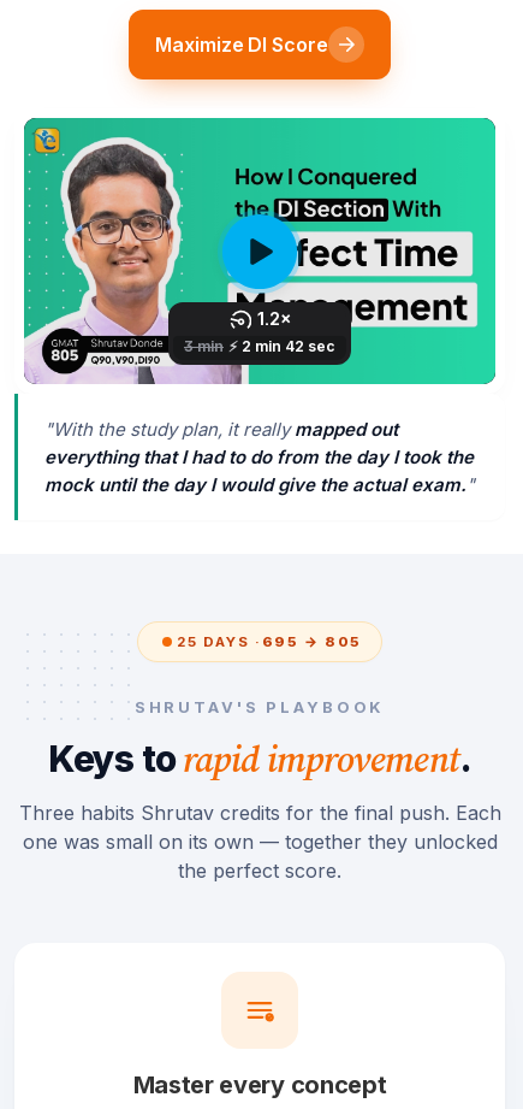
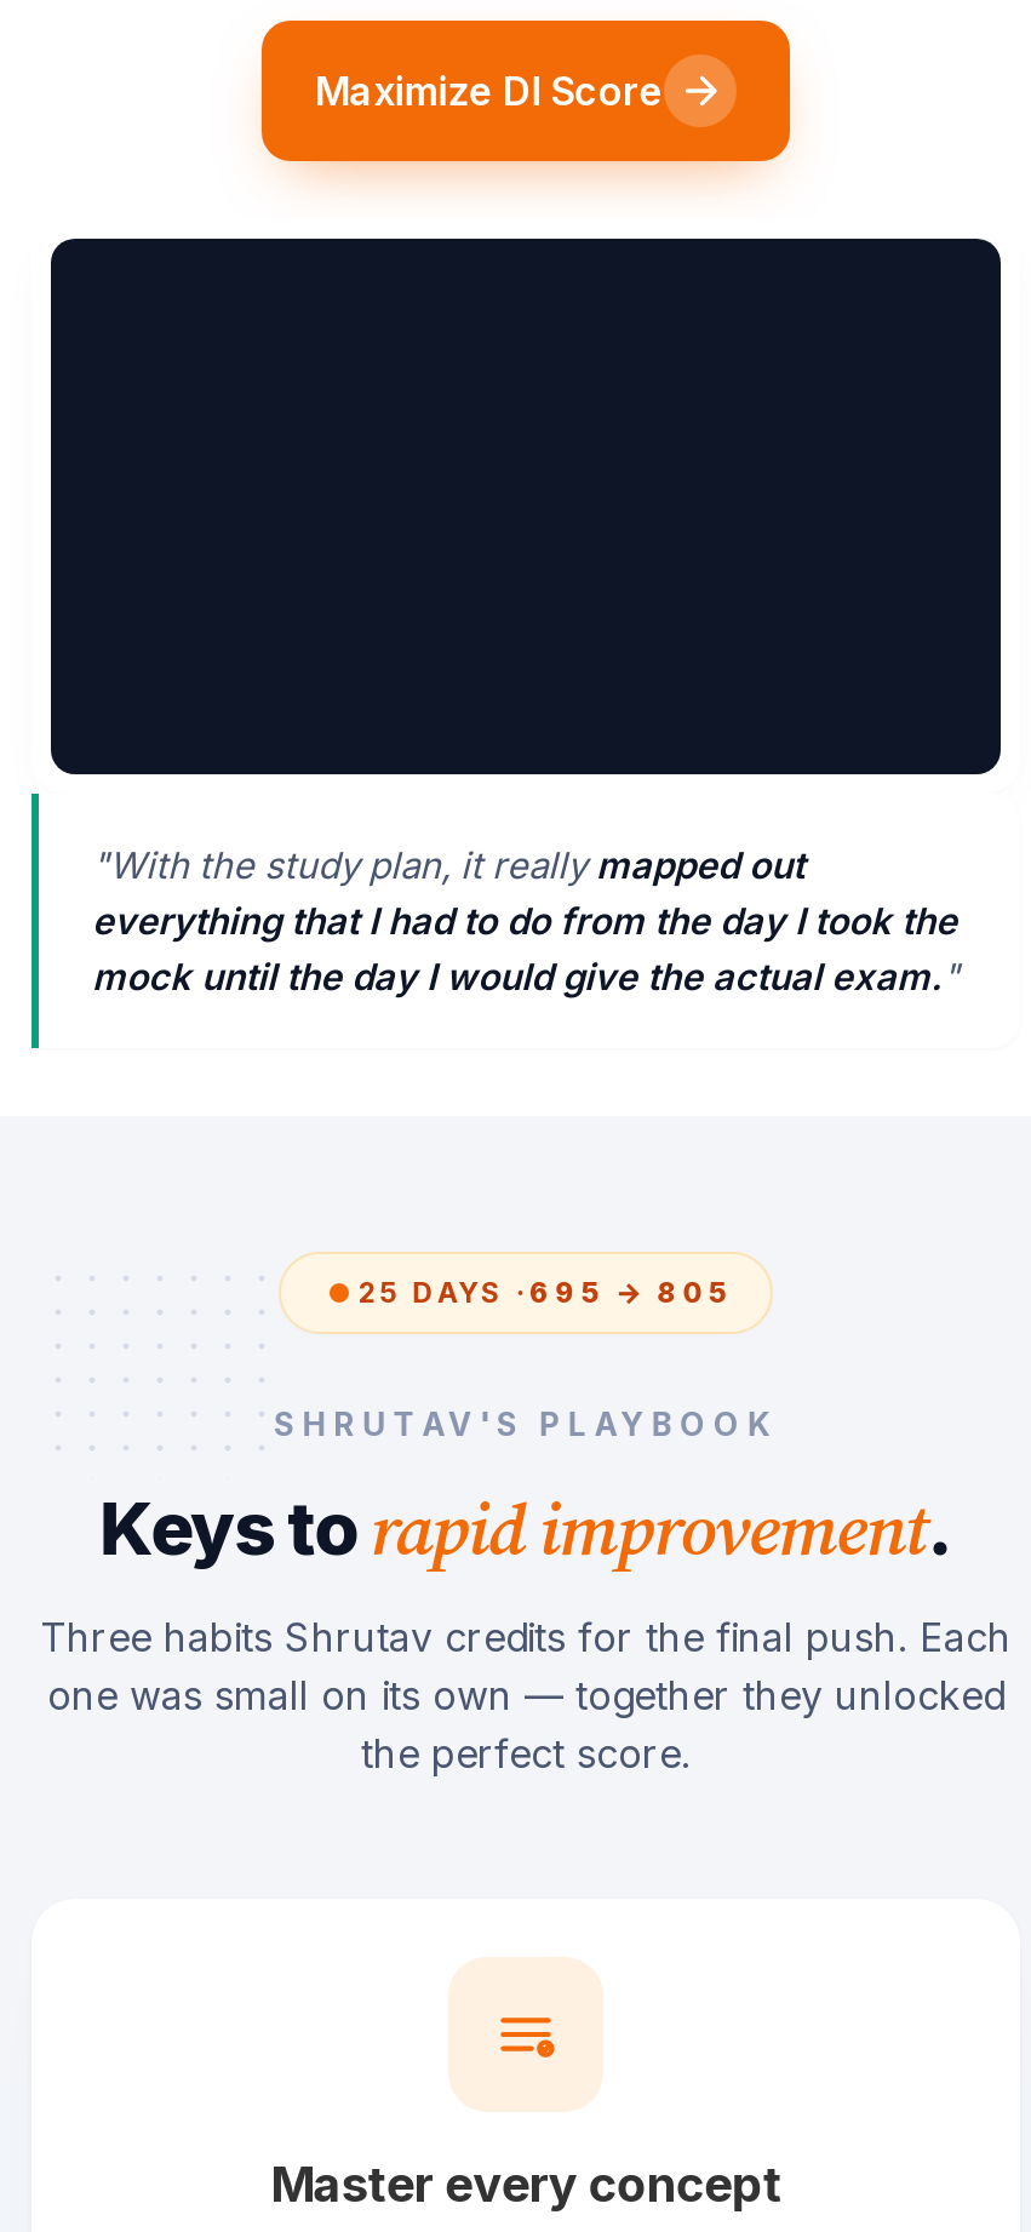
- [image]
